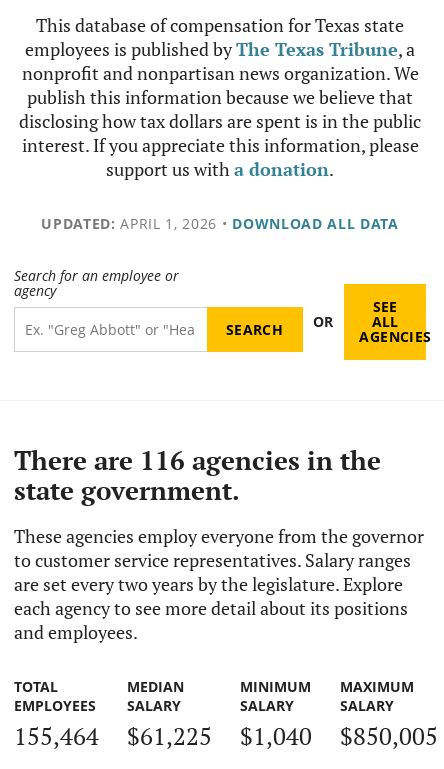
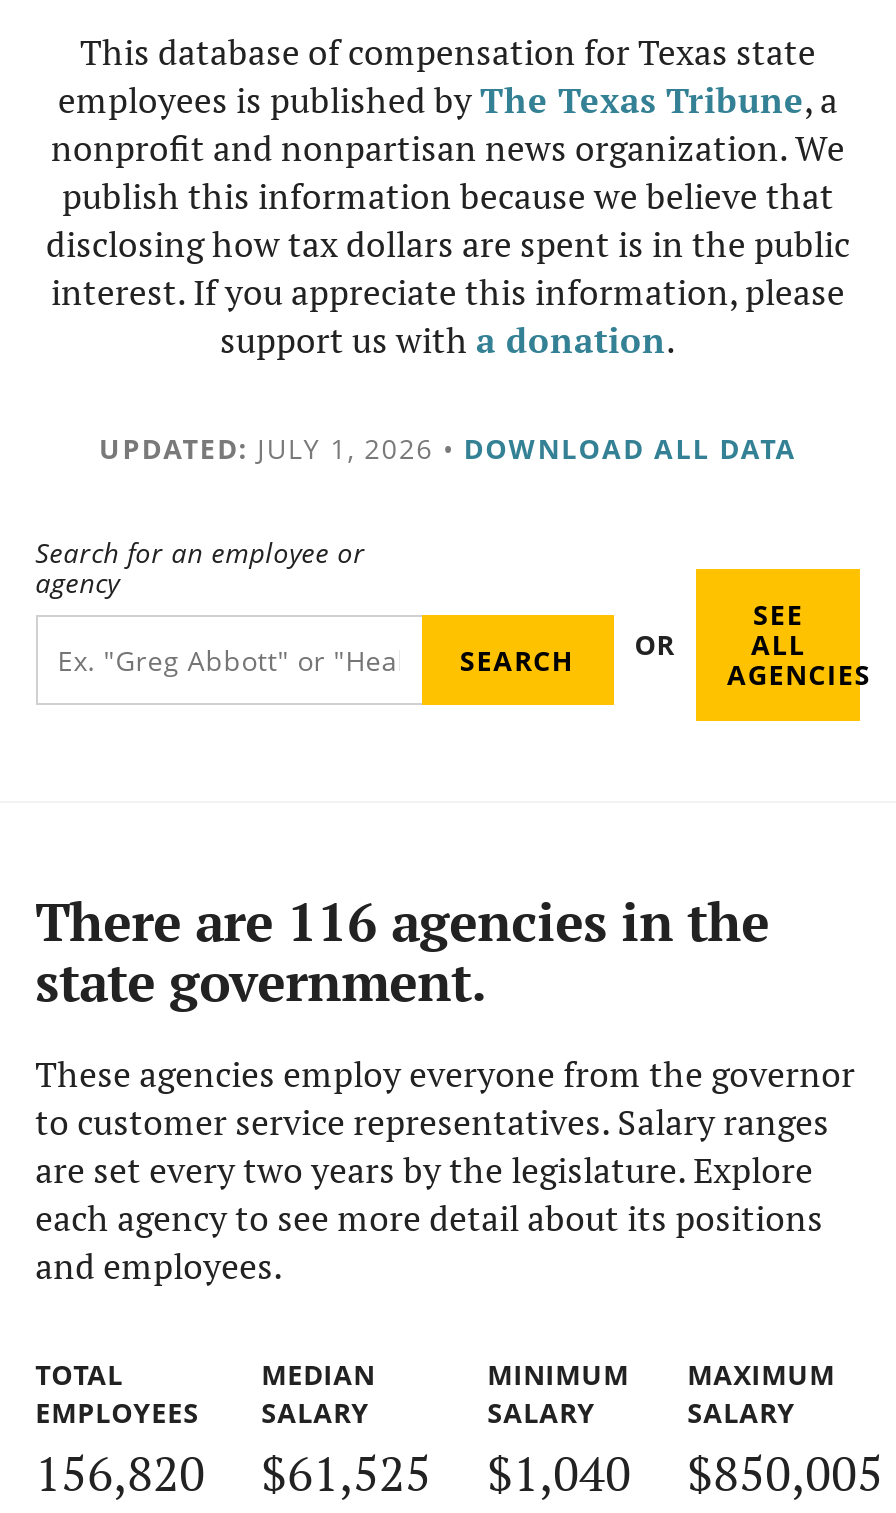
- UPDATED: APRIL 1, 2026 • DOWNLOAD ALL DATA
+ UPDATED: JULY 1, 2026 • DOWNLOAD ALL DATA

- 155,464
+ 156,820

- $61,225
+ $61,525
